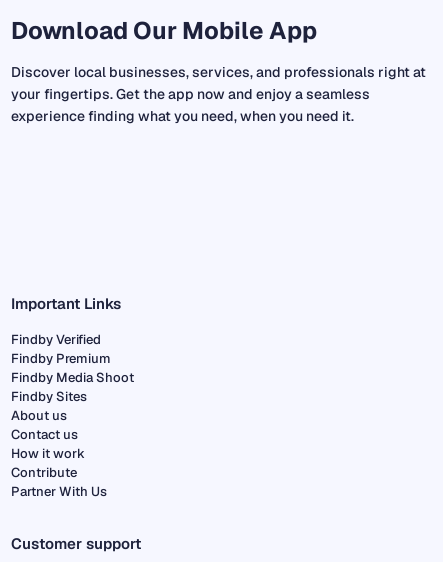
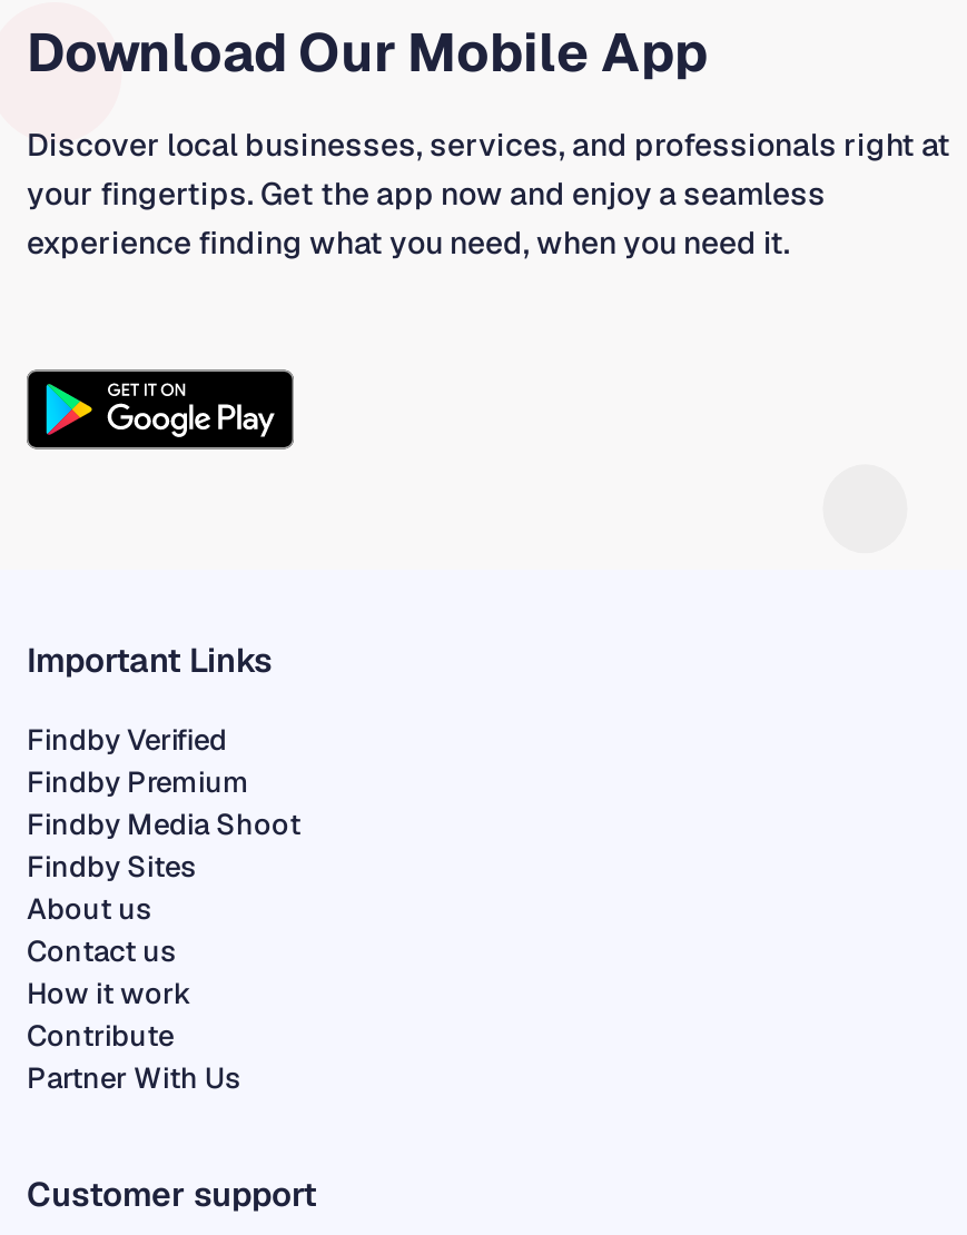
+ [image]
